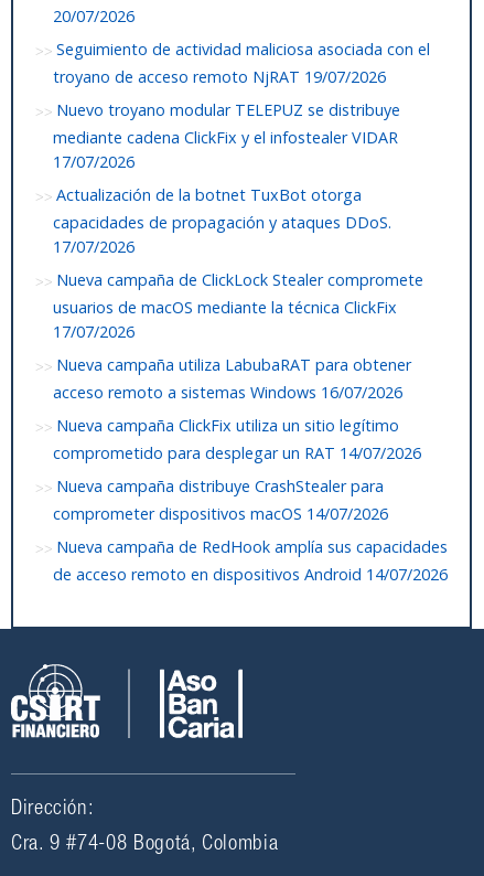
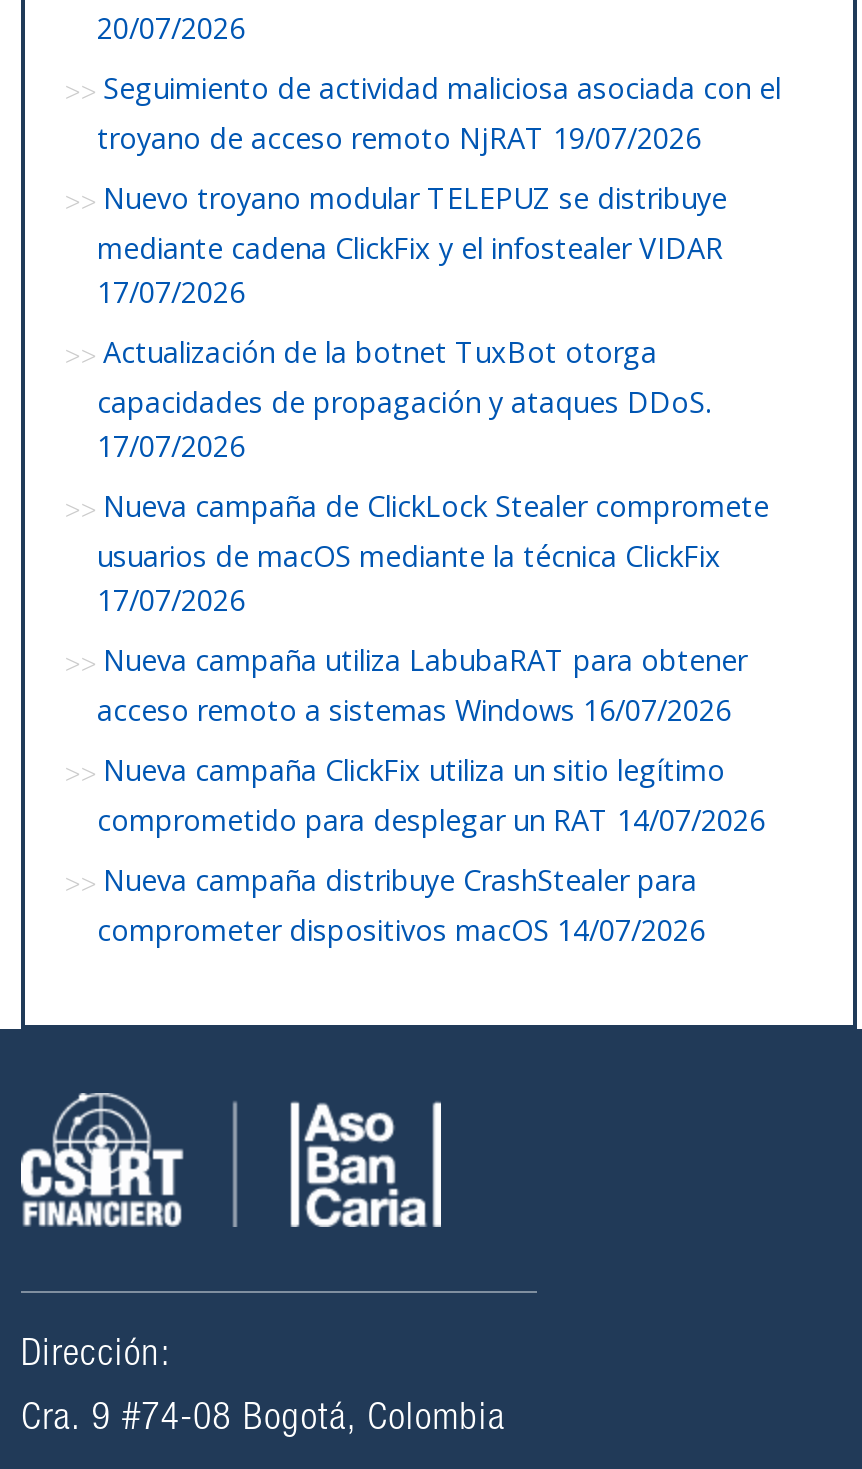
- Nueva campaña de RedHook amplía sus capacidades
- de acceso remoto en dispositivos Android 14/07/2026
